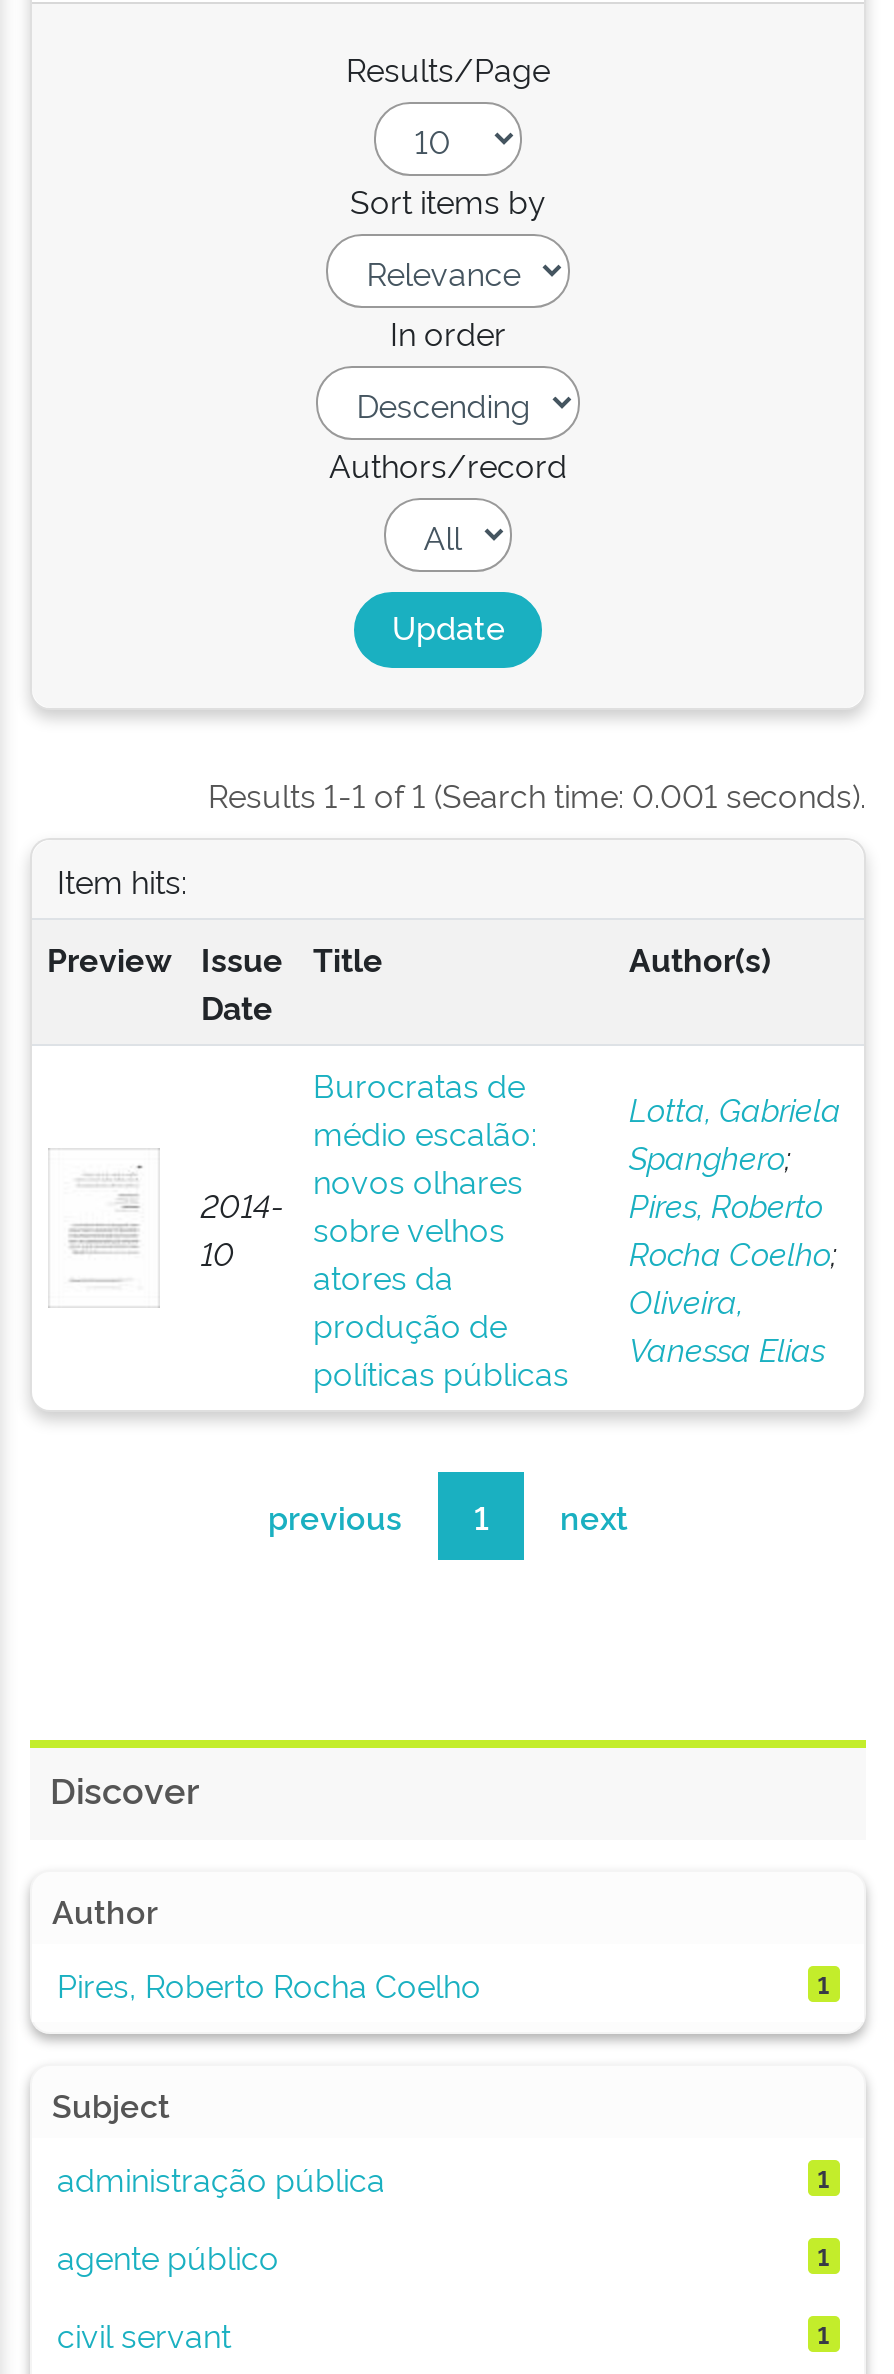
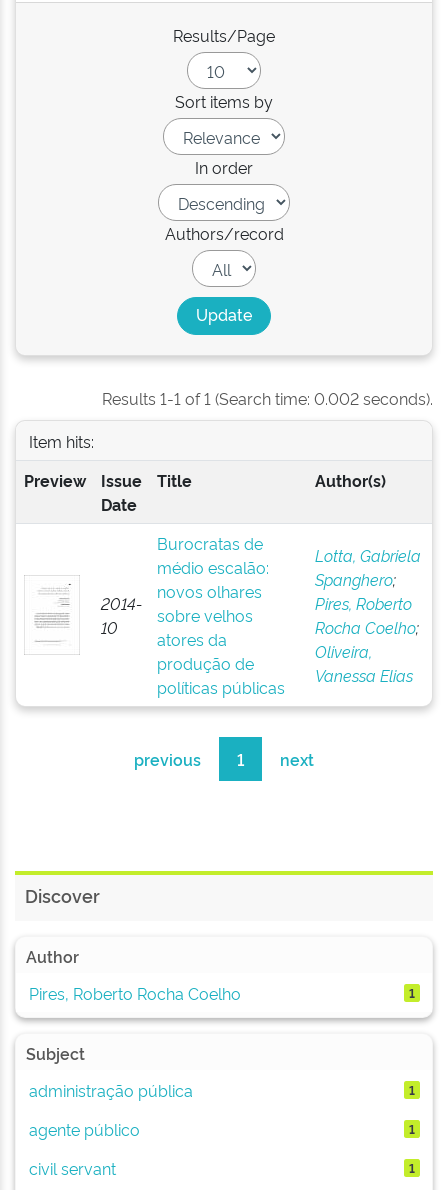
- Results 1-1 of 1 (Search time: 0.001 seconds).
+ Results 1-1 of 1 (Search time: 0.002 seconds).
